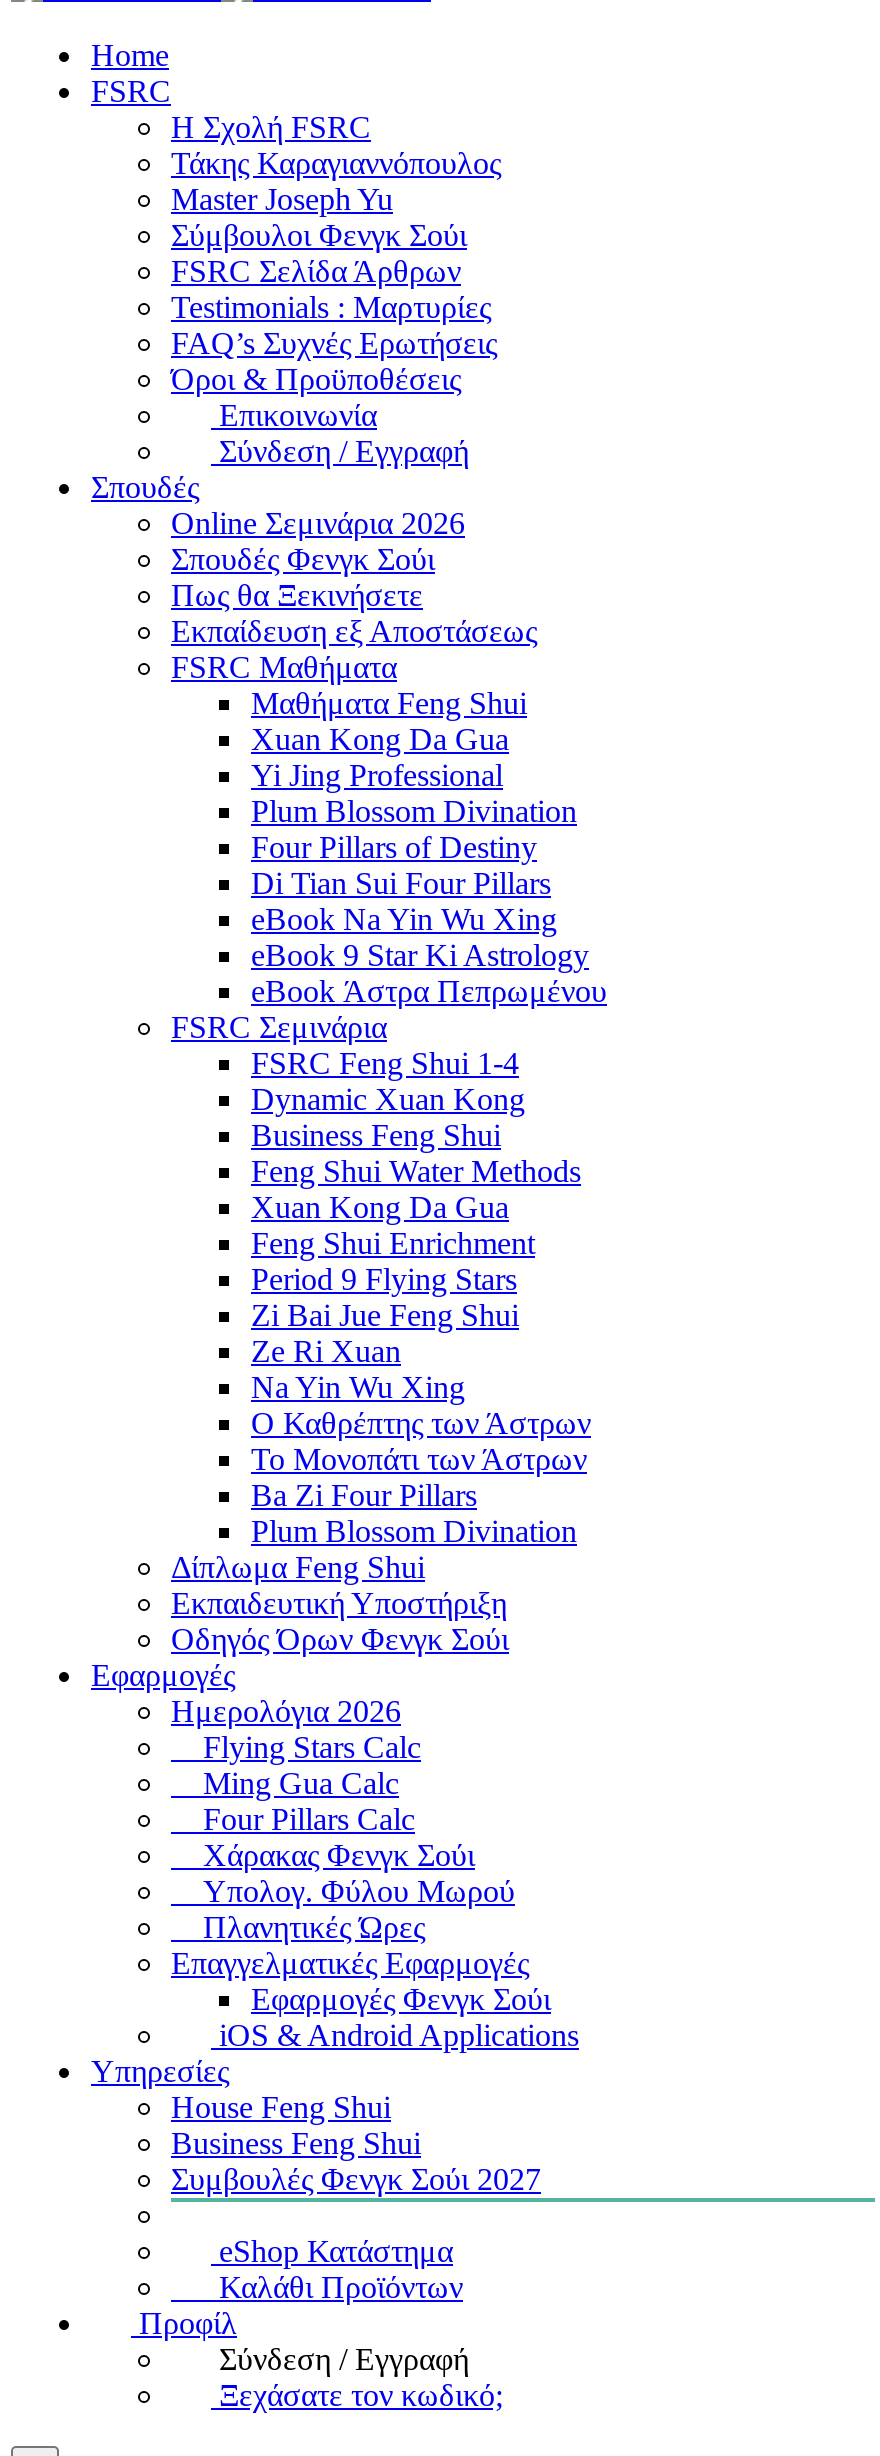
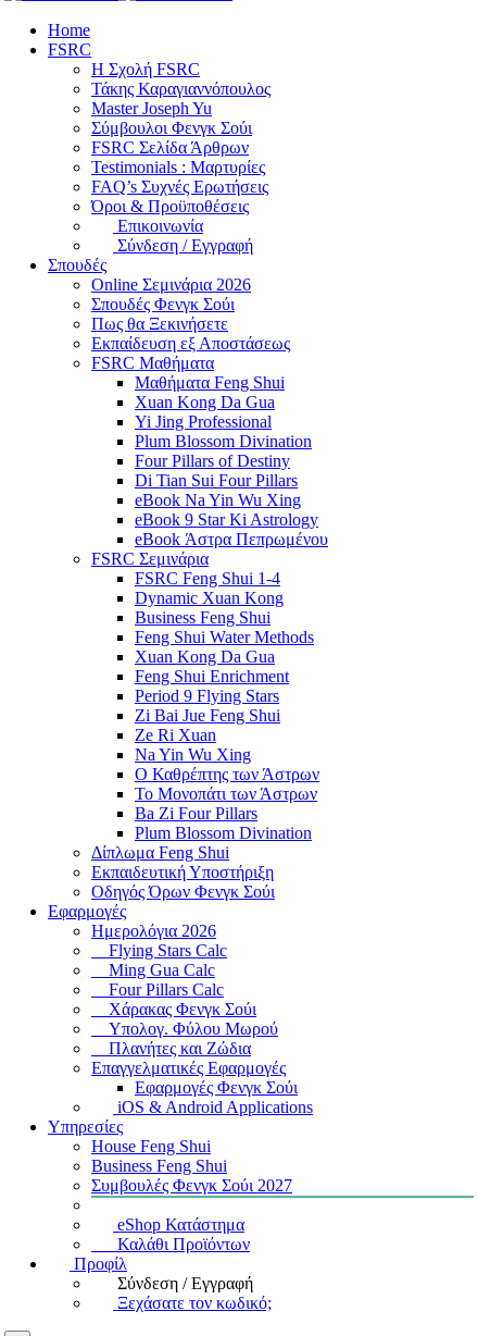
- Πλανητικές Ώρες
+ Πλανήτες και Ζώδια
